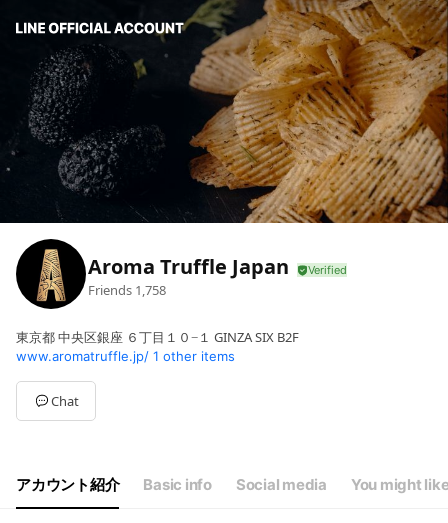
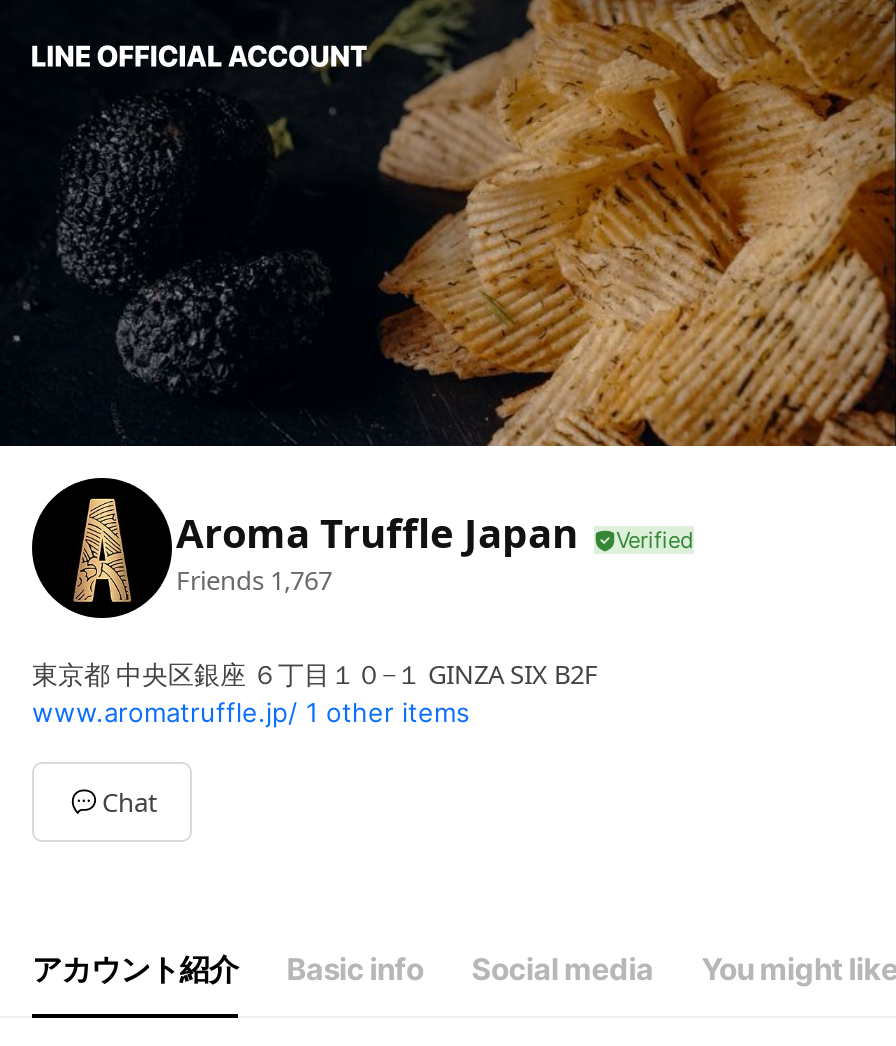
- Friends 1,758
+ Friends 1,767
